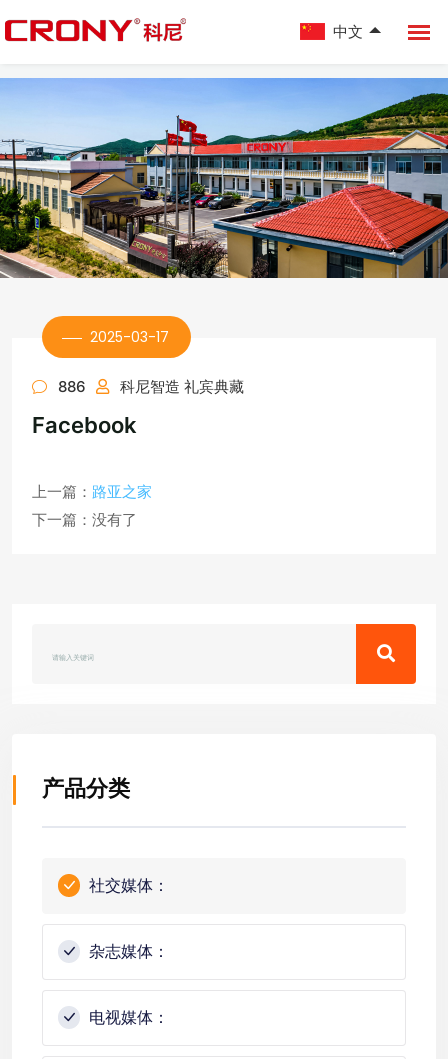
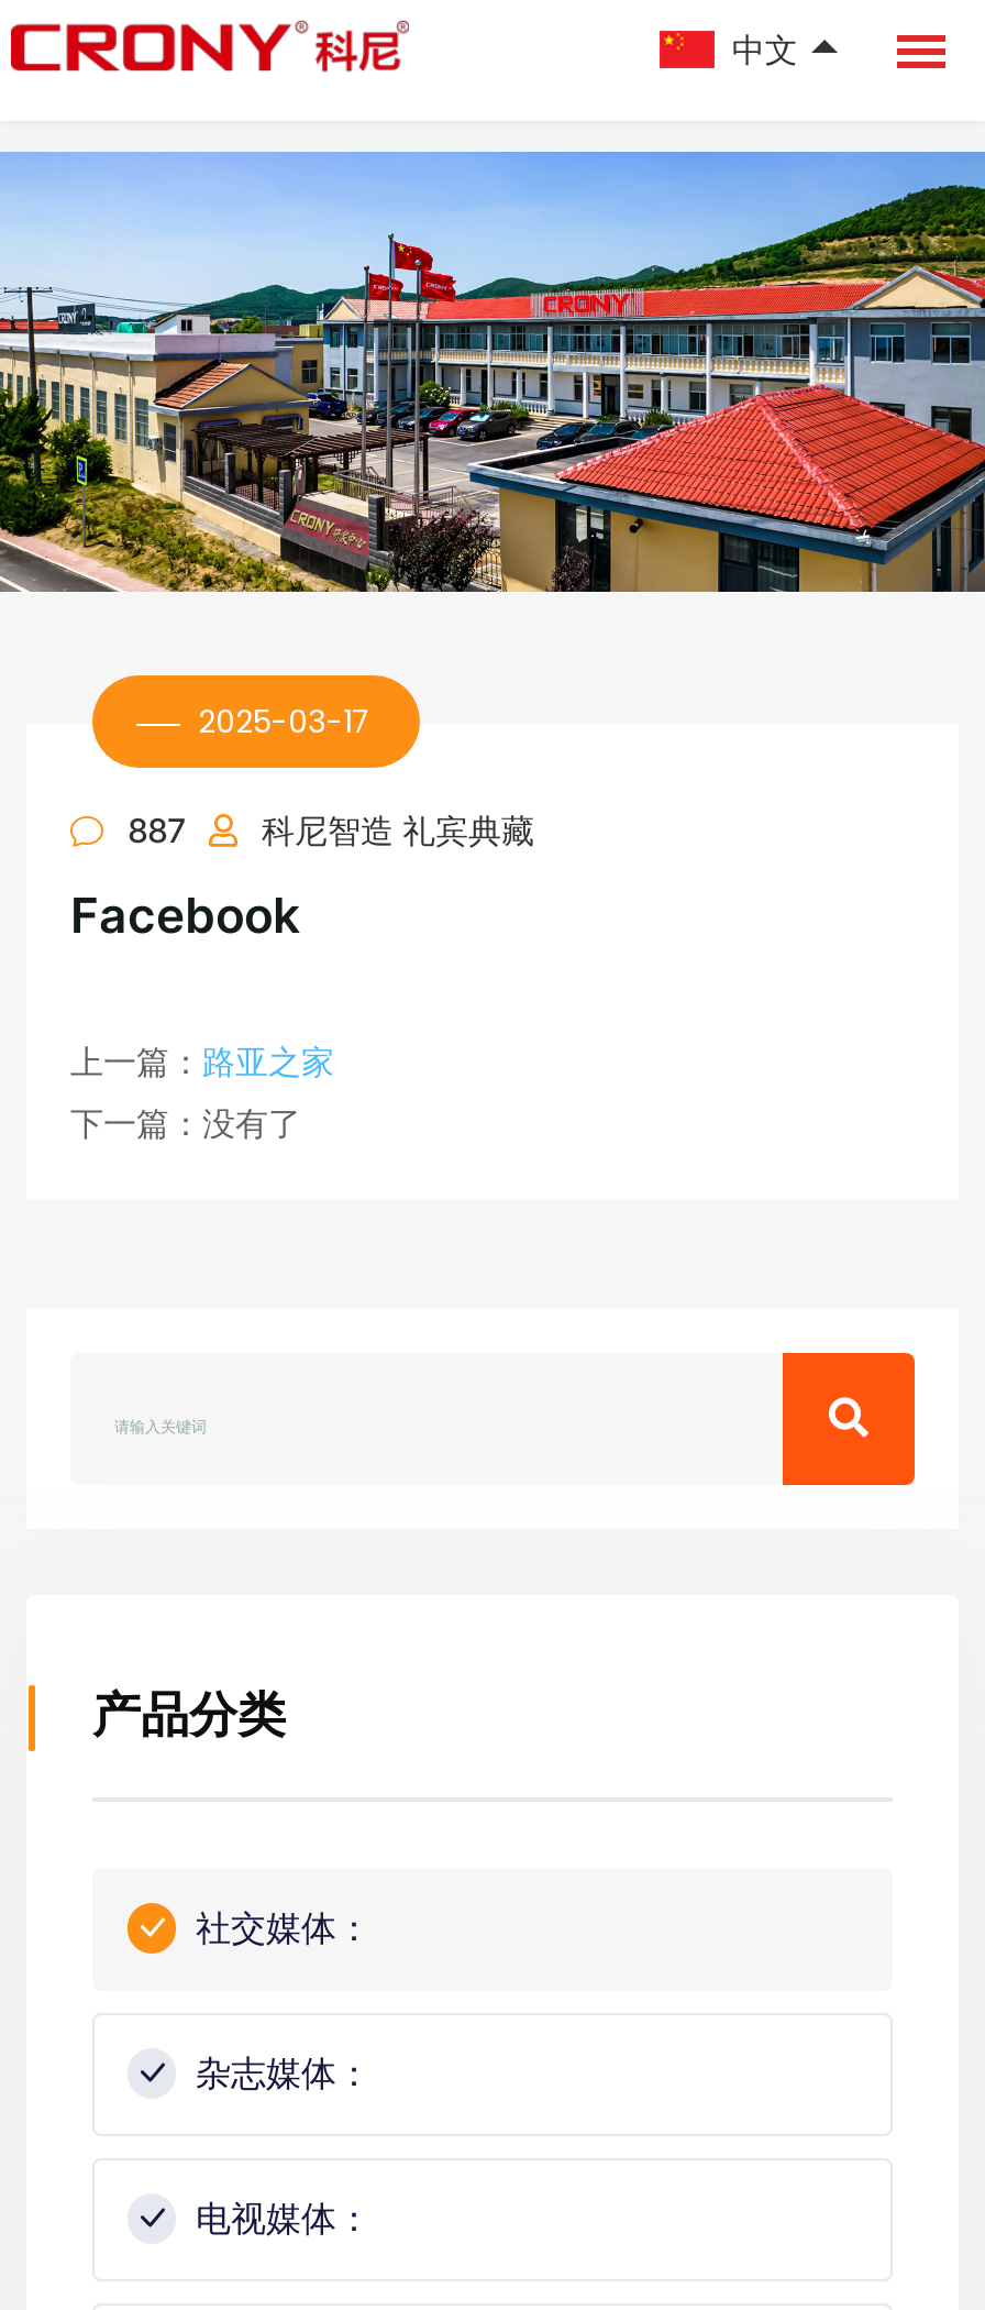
- 886 科尼智造 礼宾典藏
+ 887 科尼智造 礼宾典藏
